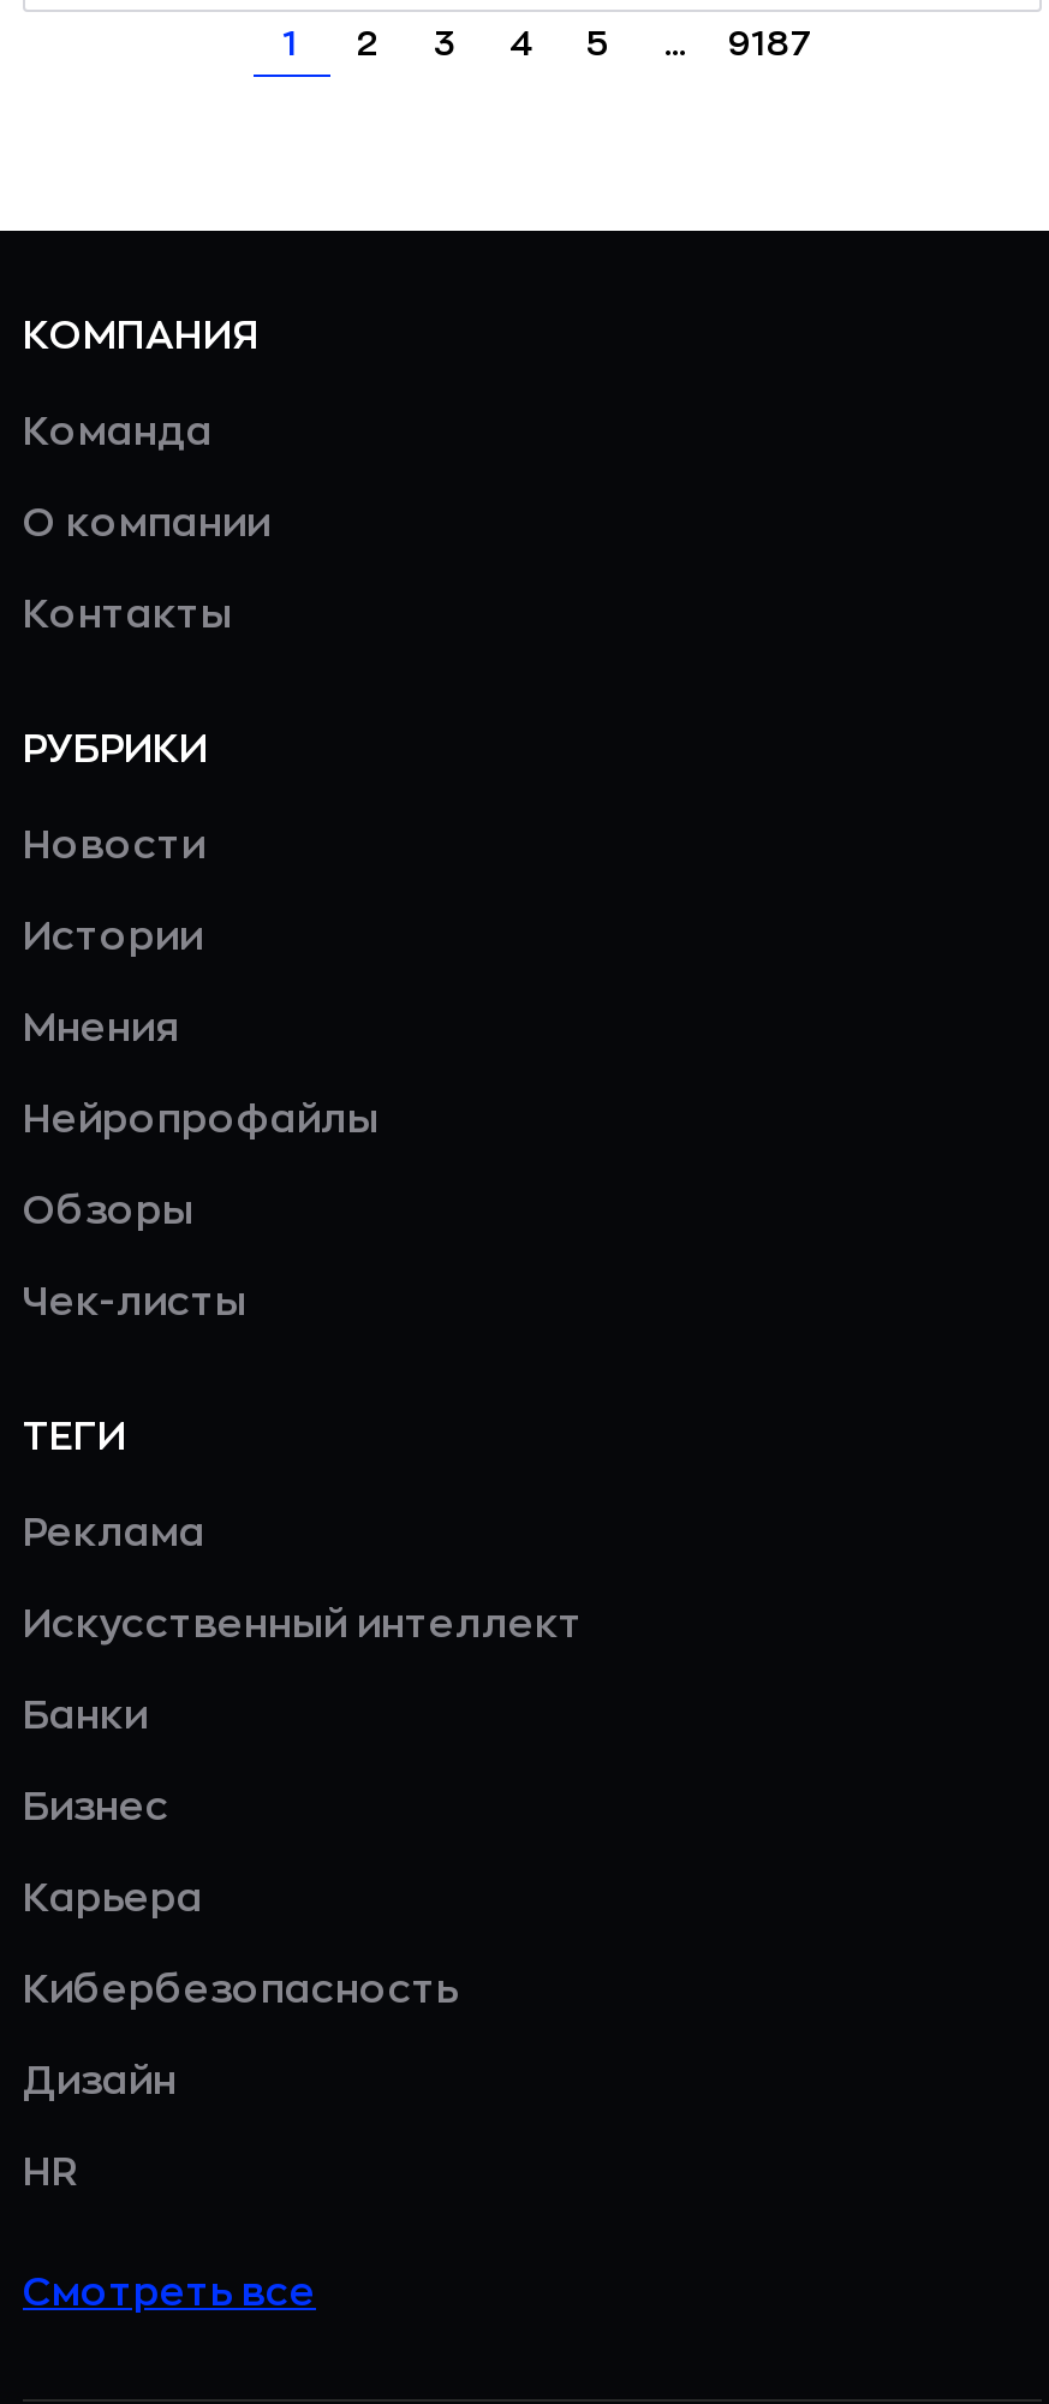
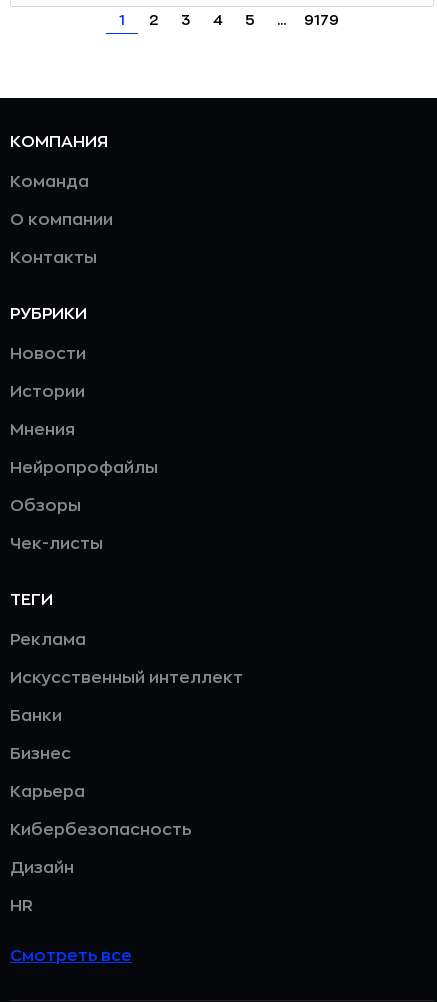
- 9187
+ 9179
